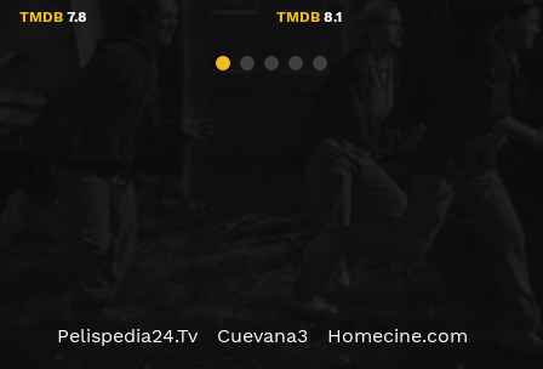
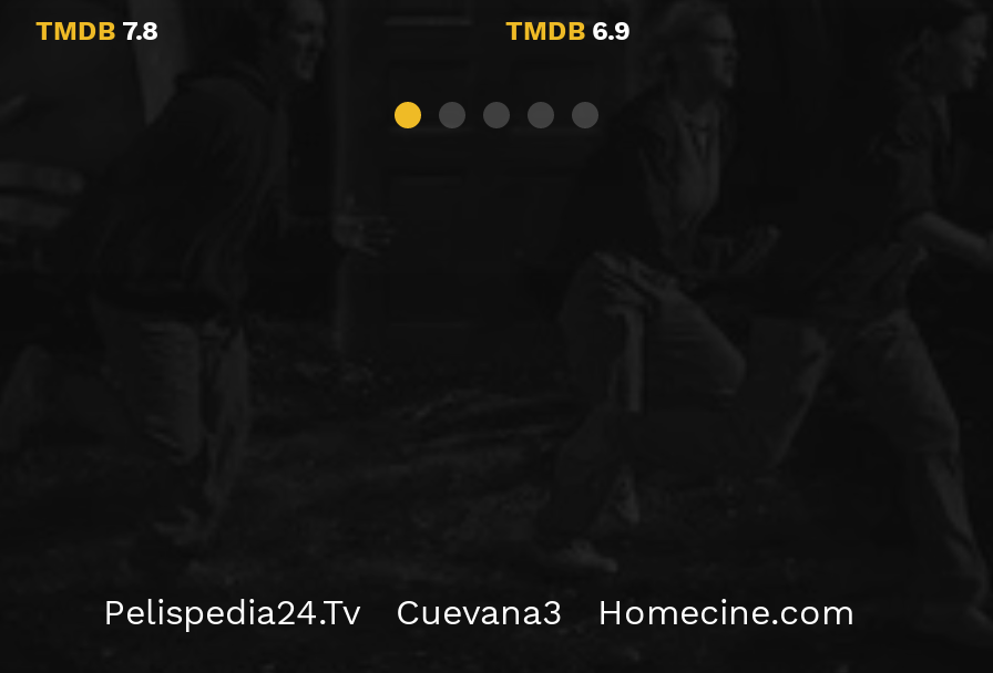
- TMDB 8.1
+ TMDB 6.9
